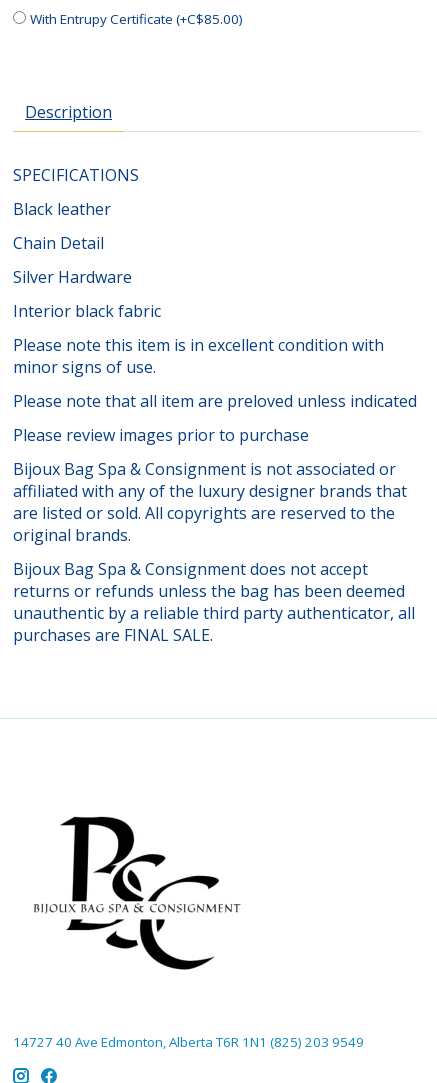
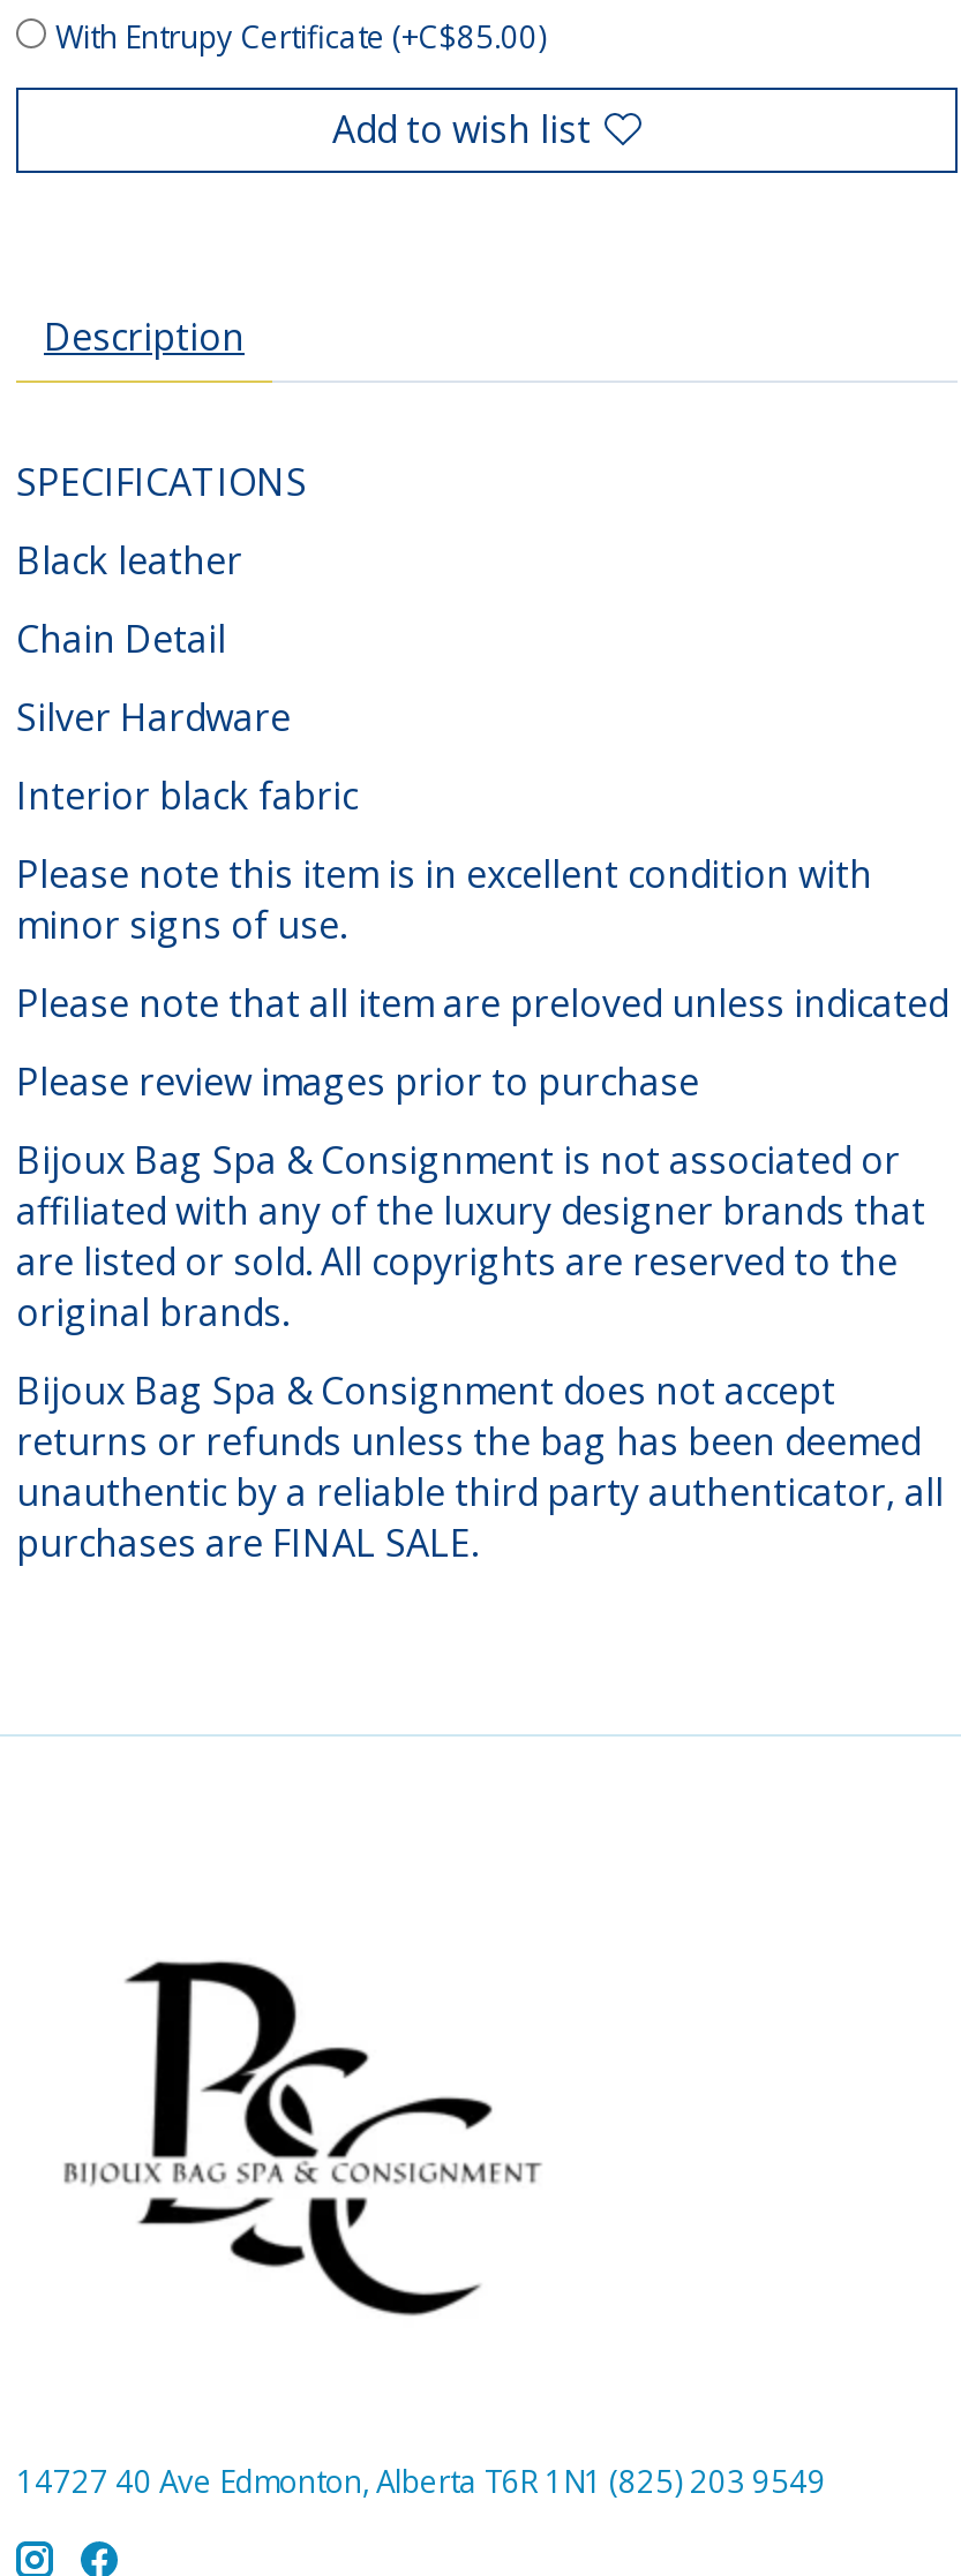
+ Add to wish list
